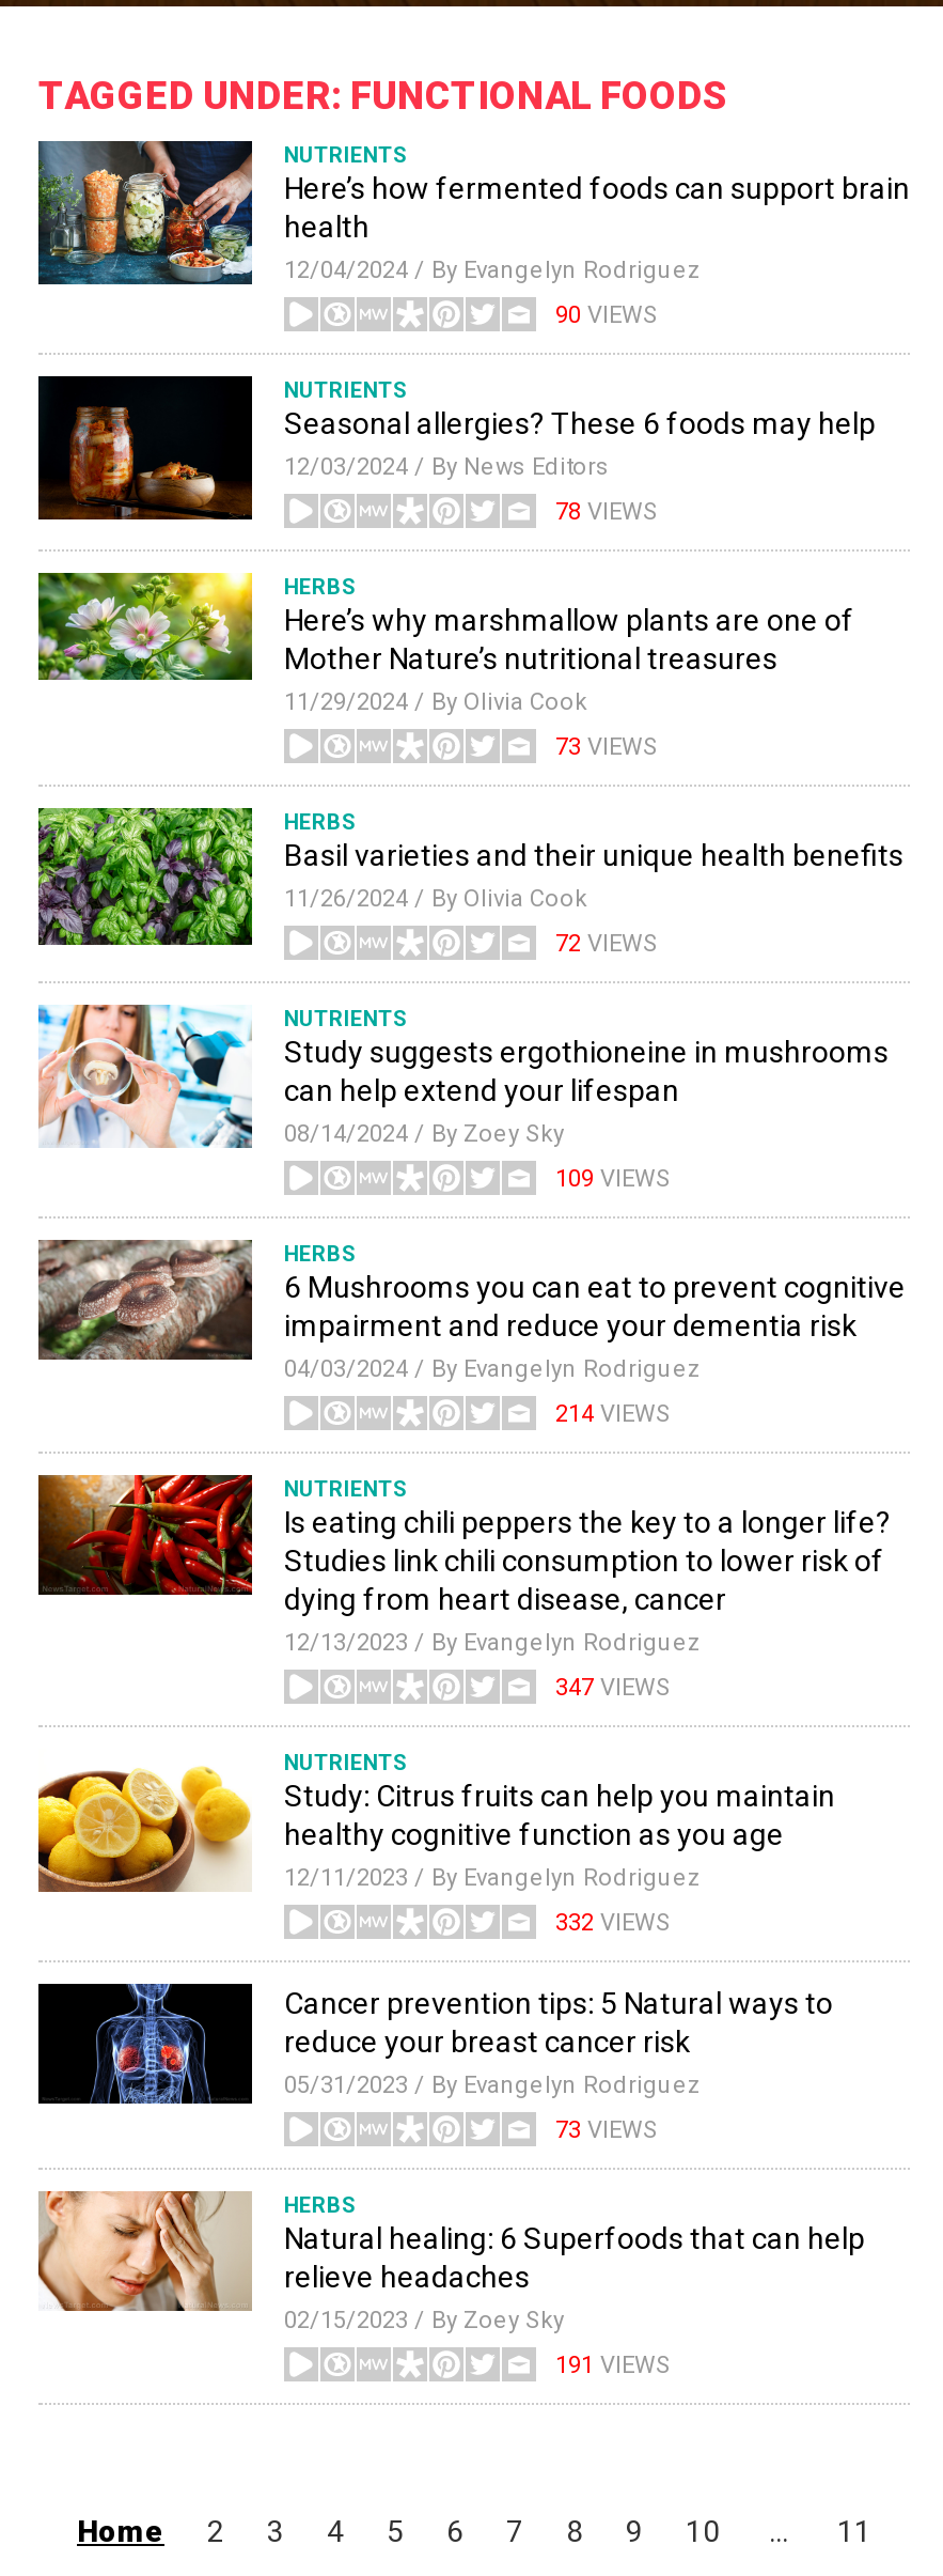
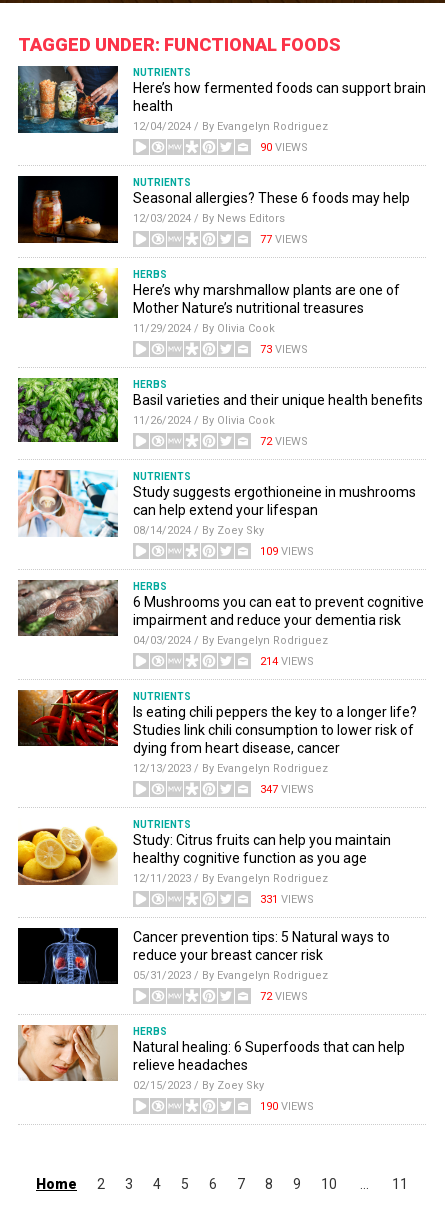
- 78 VIEWS
+ 77 VIEWS

- 332 VIEWS
+ 331 VIEWS

- 73 VIEWS
+ 72 VIEWS

- 191 VIEWS
+ 190 VIEWS
